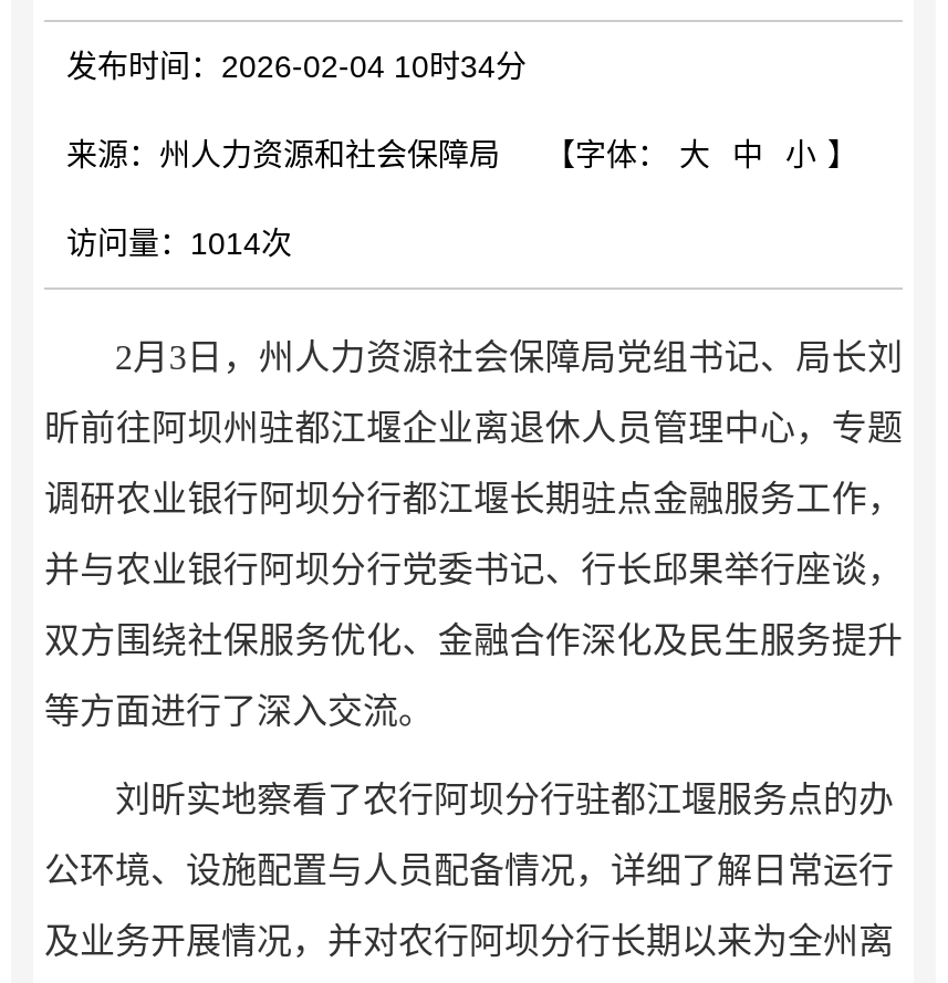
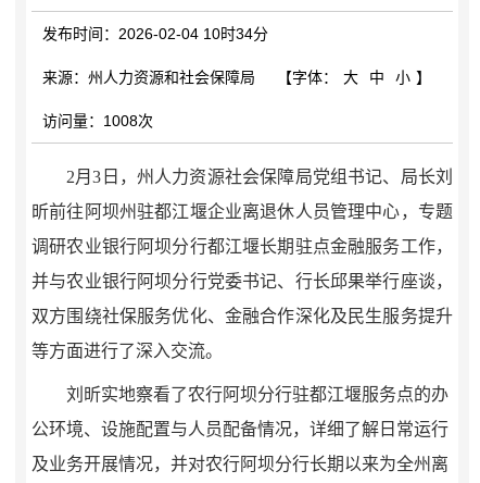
- 访问量：1014次
+ 访问量：1008次
